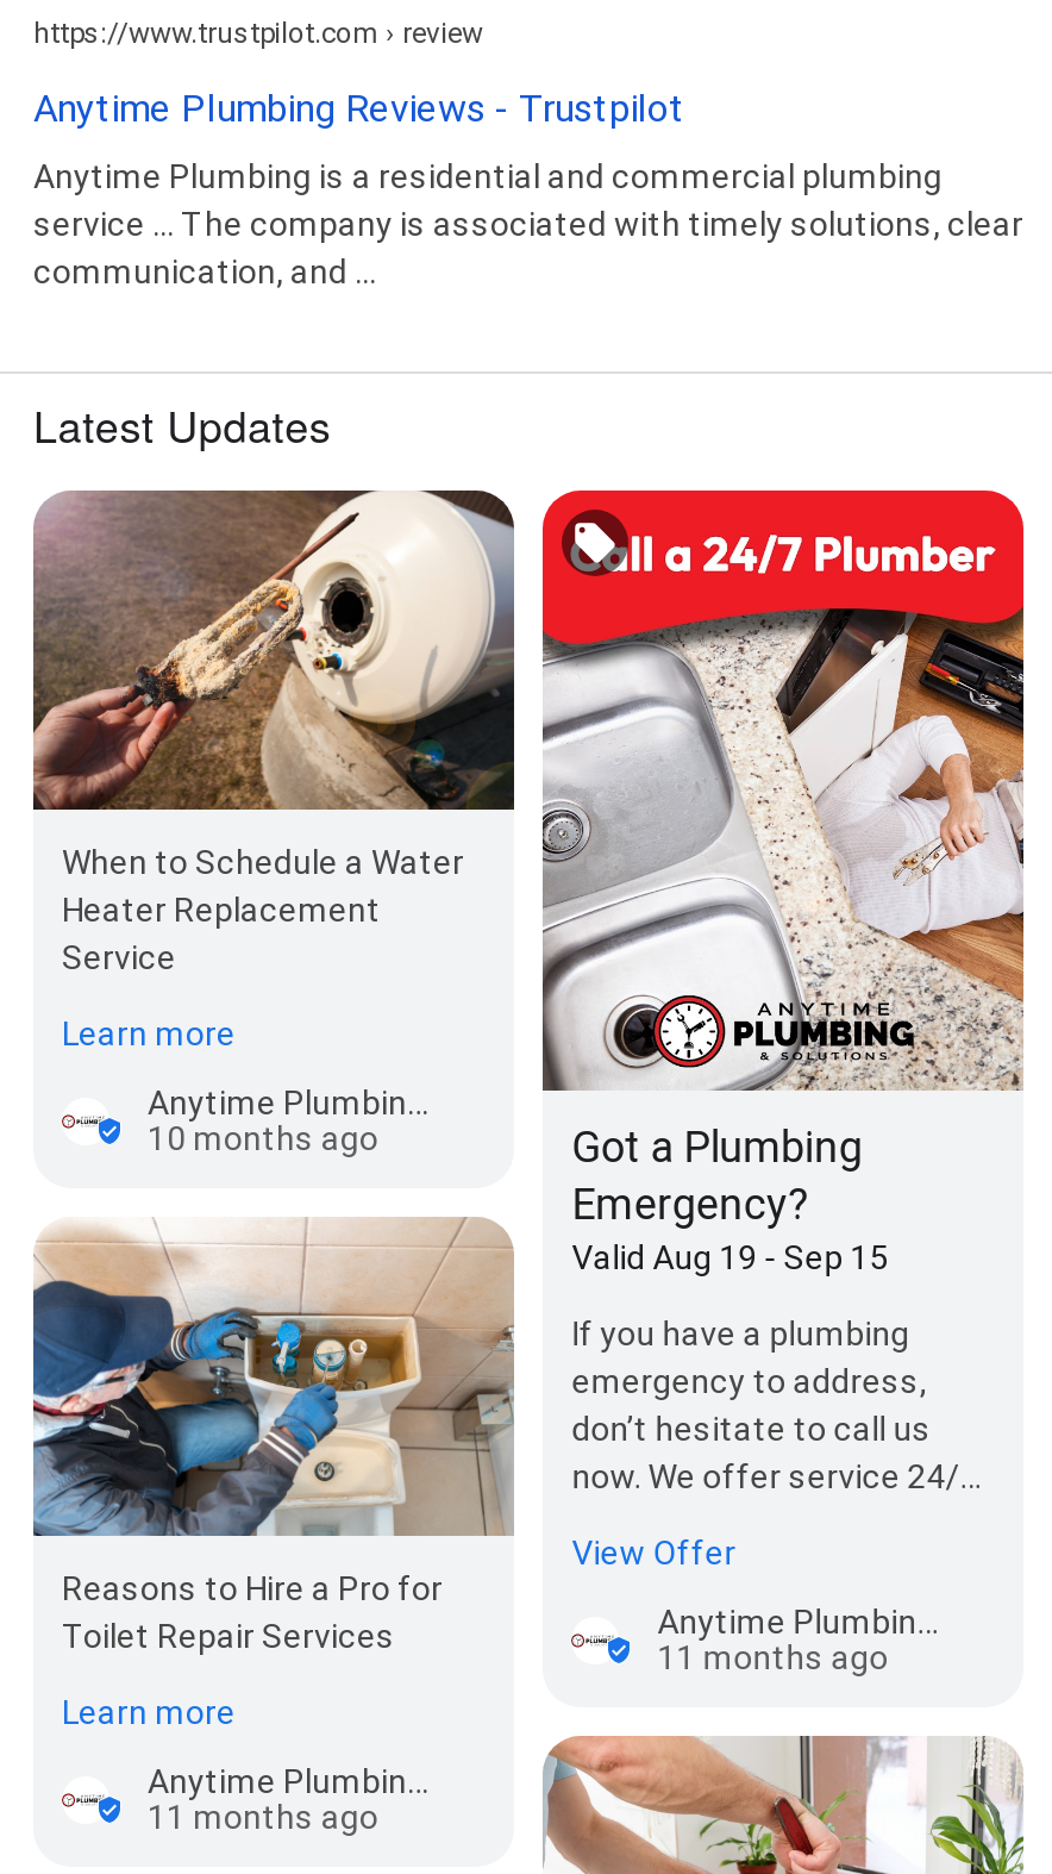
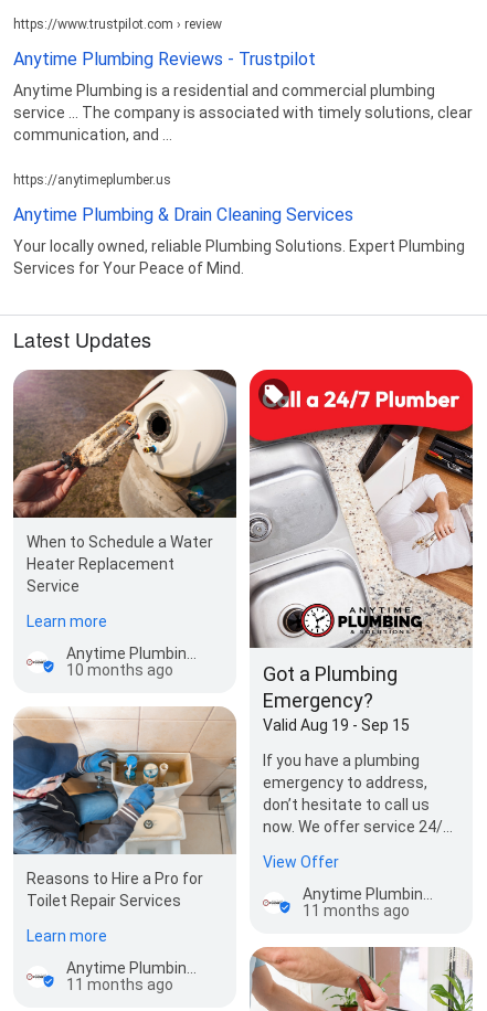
+ https://anytimeplumber.us
+ Anytime Plumbing & Drain Cleaning Services
+ Your locally owned, reliable Plumbing Solutions. Expert Plumbing
+ Services for Your Peace of Mind.
